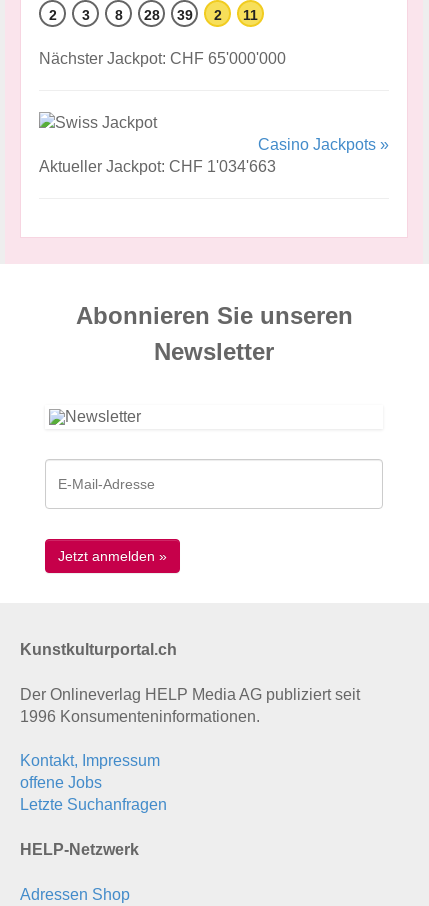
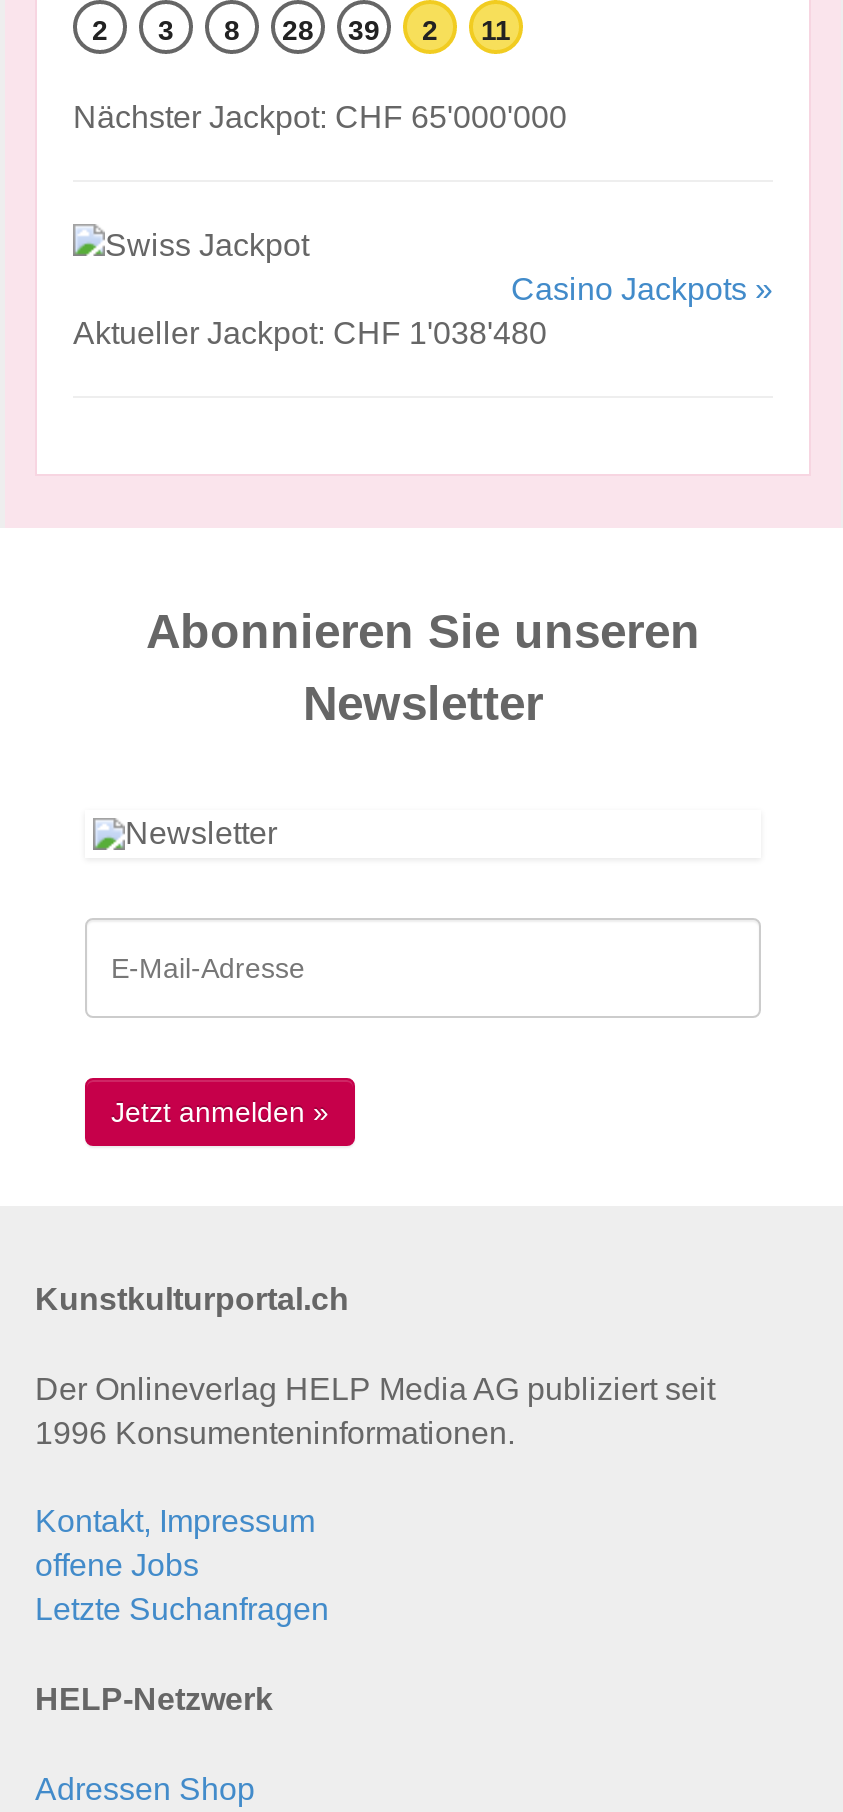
- Aktueller Jackpot: CHF 1'034'663
+ Aktueller Jackpot: CHF 1'038'480
